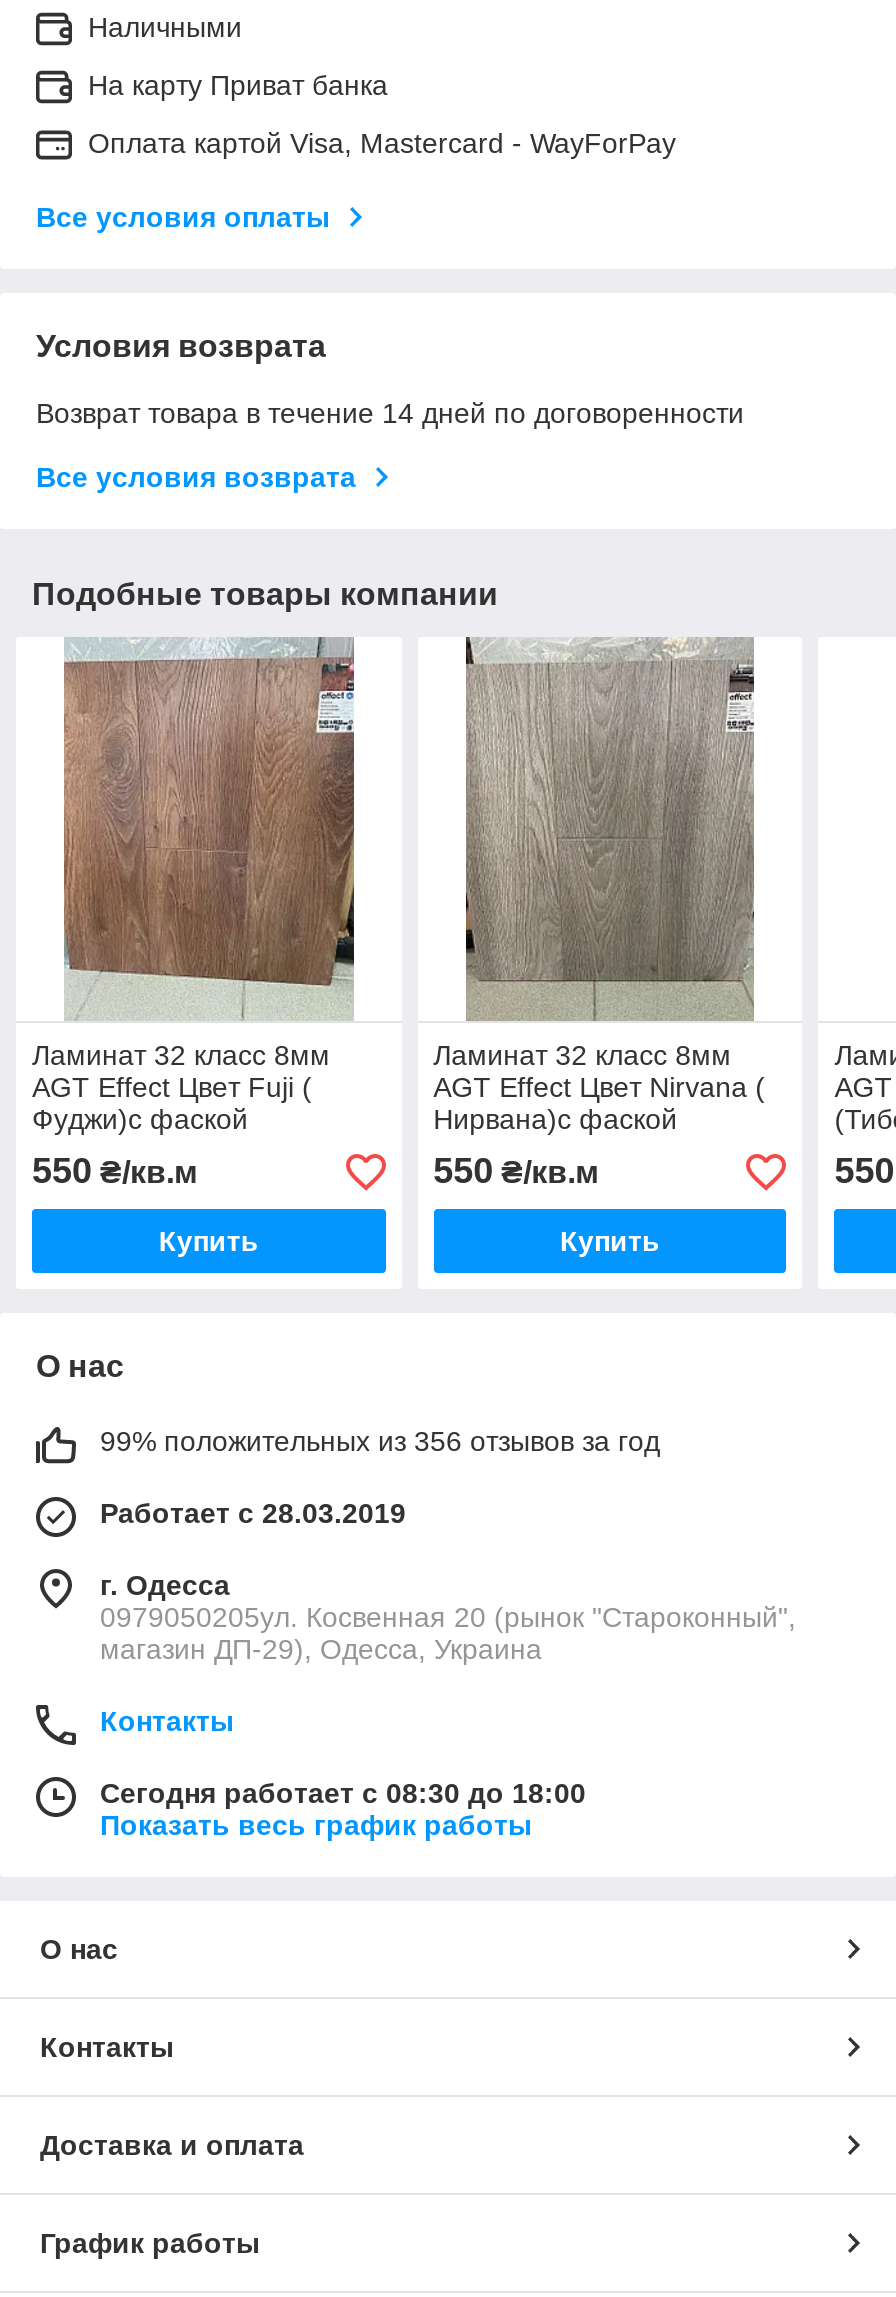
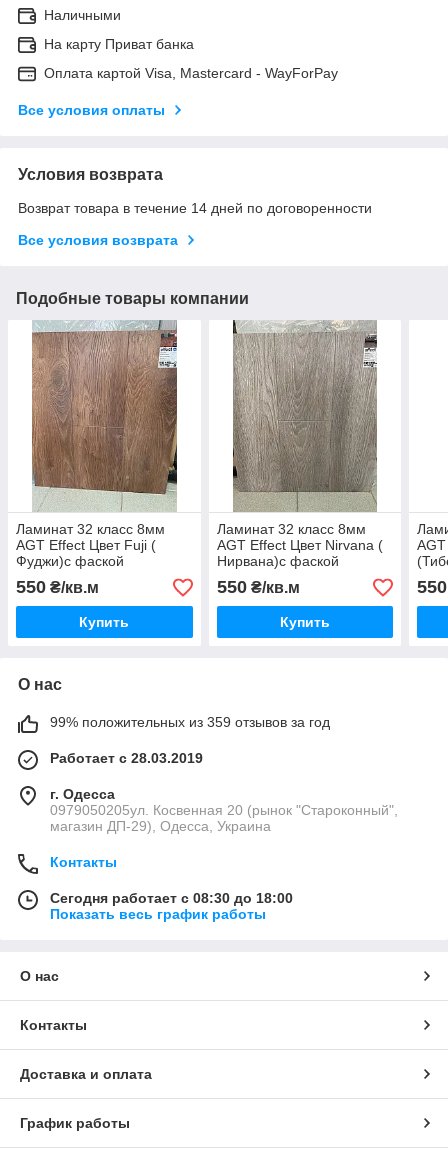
- 99% положительных из 356 отзывов за год
+ 99% положительных из 359 отзывов за год
